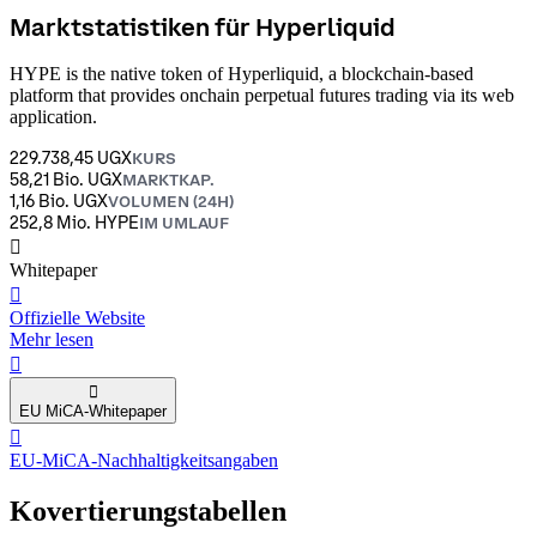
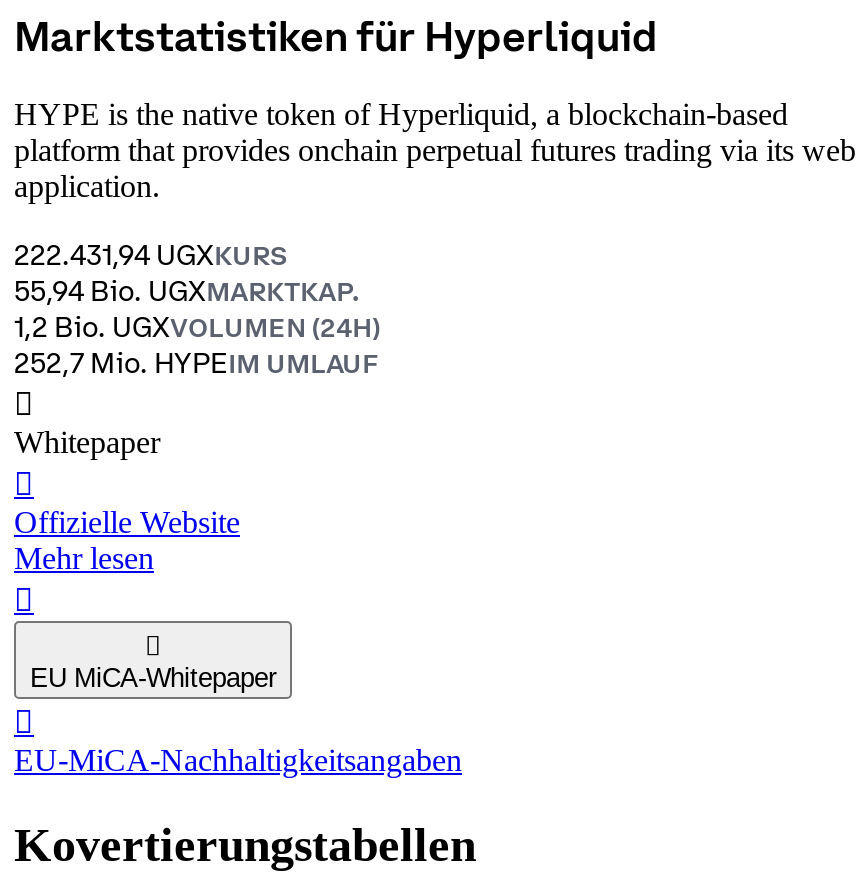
- 229.738,45 UGXKURS
+ 222.431,94 UGXKURS

- 58,21 Bio. UGXMARKTKAP.
+ 55,94 Bio. UGXMARKTKAP.

- 1,16 Bio. UGXVOLUMEN (24H)
+ 1,2 Bio. UGXVOLUMEN (24H)

- 252,8 Mio. HYPEIM UMLAUF
+ 252,7 Mio. HYPEIM UMLAUF
